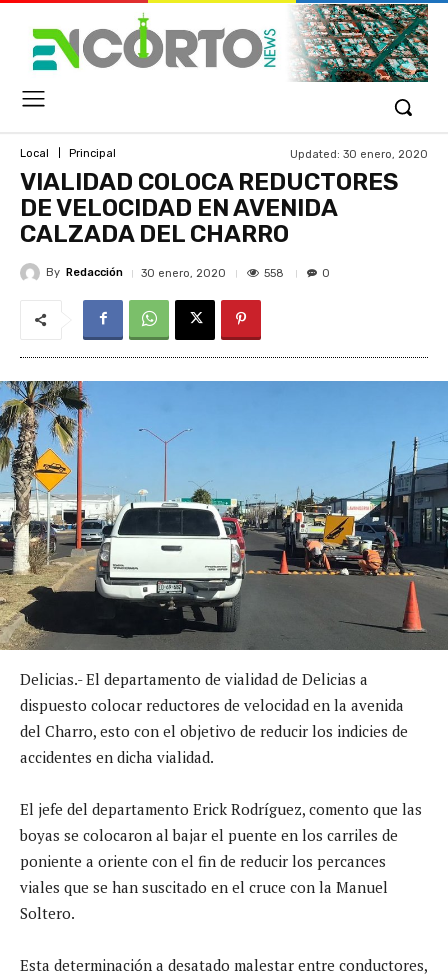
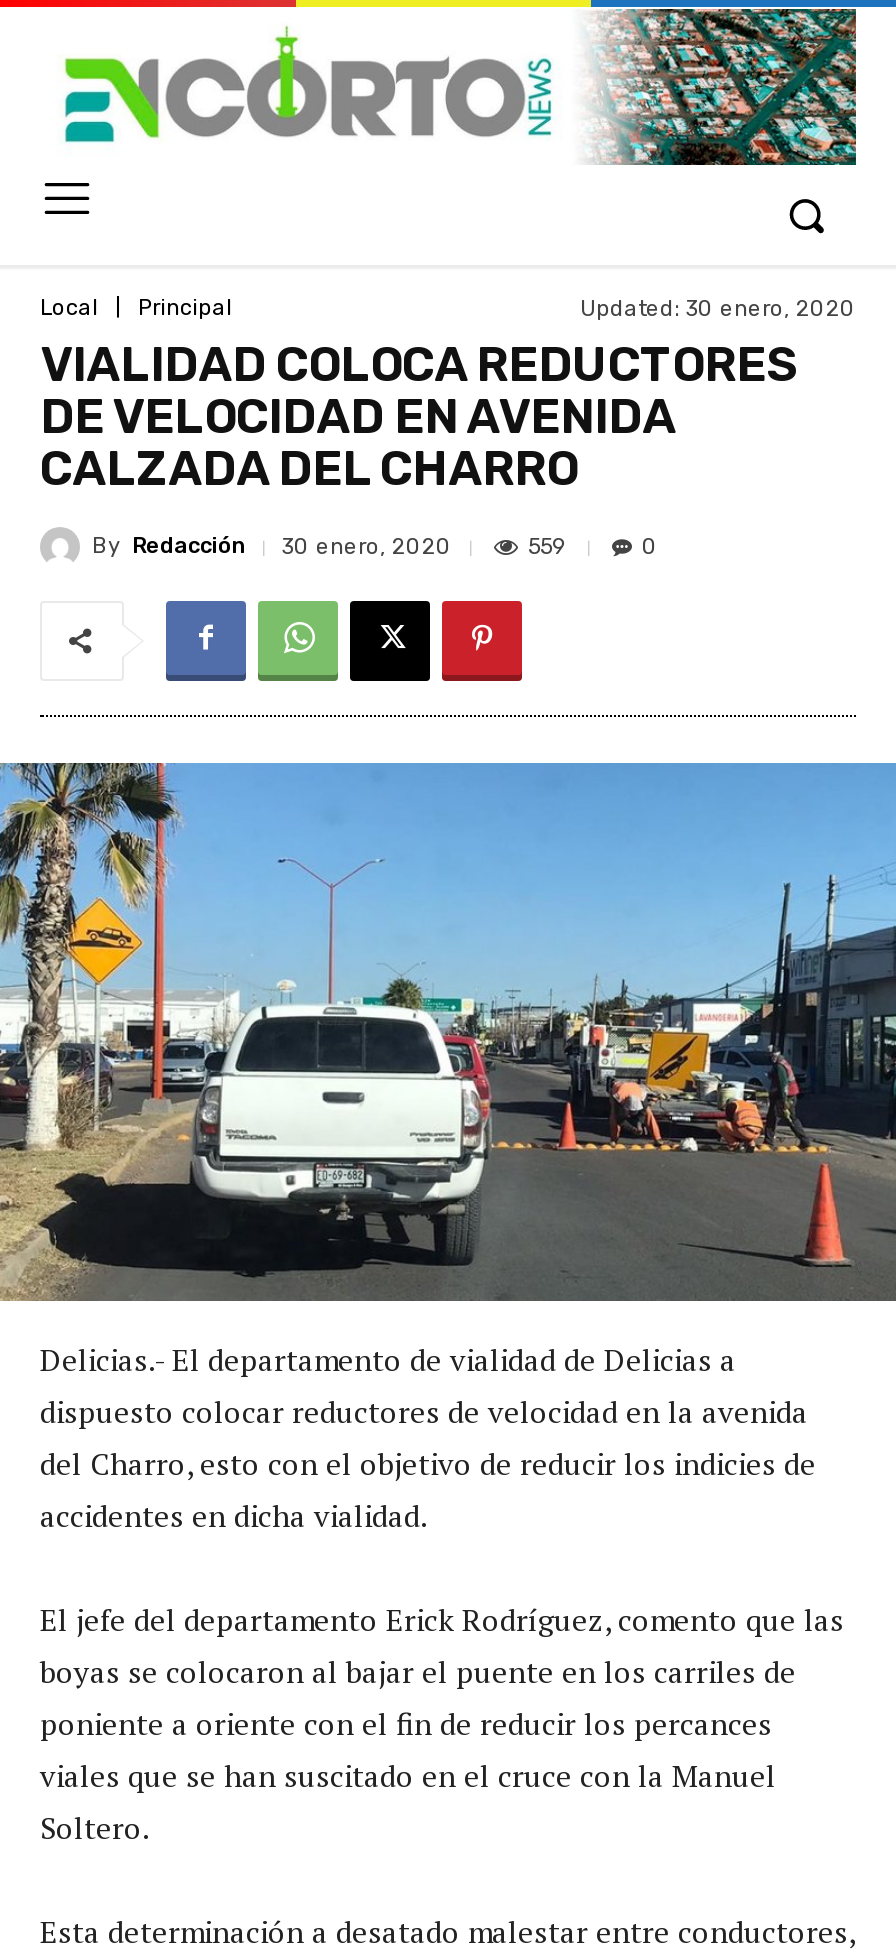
- 558
+ 559
